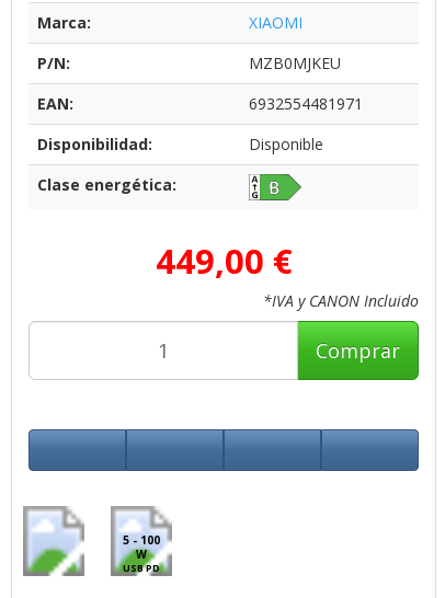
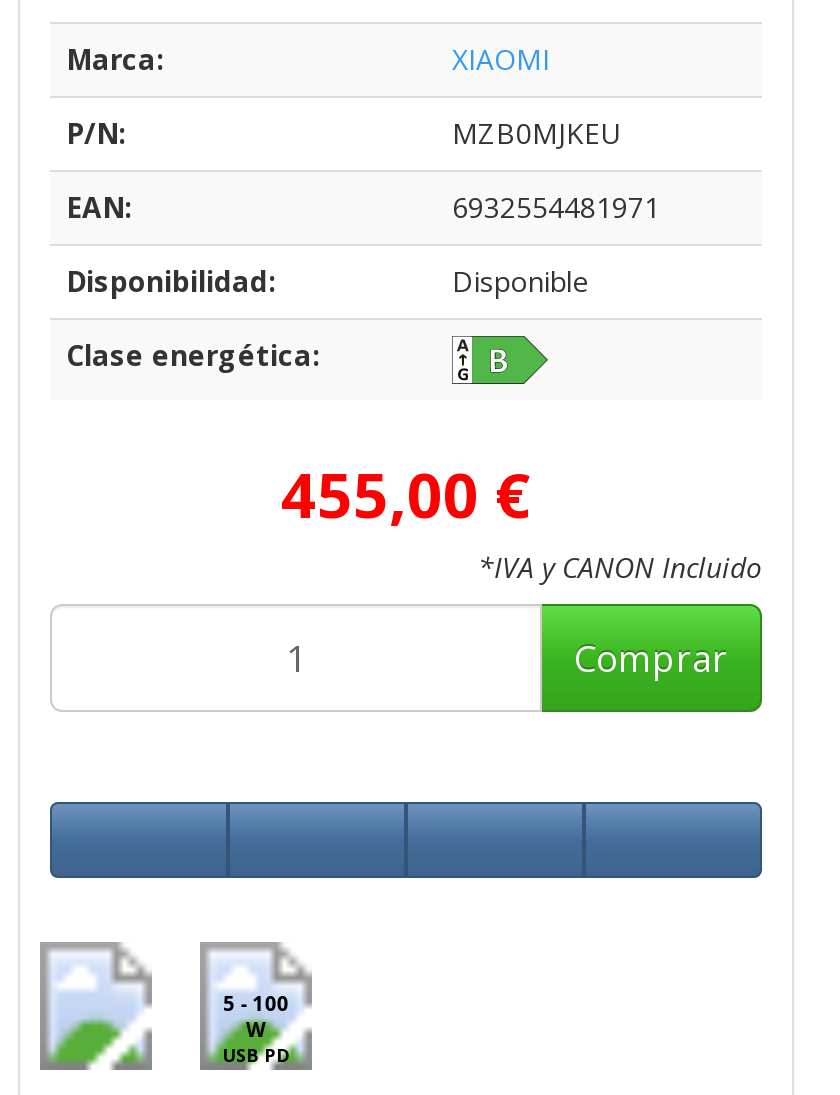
- 449,00 €
+ 455,00 €
